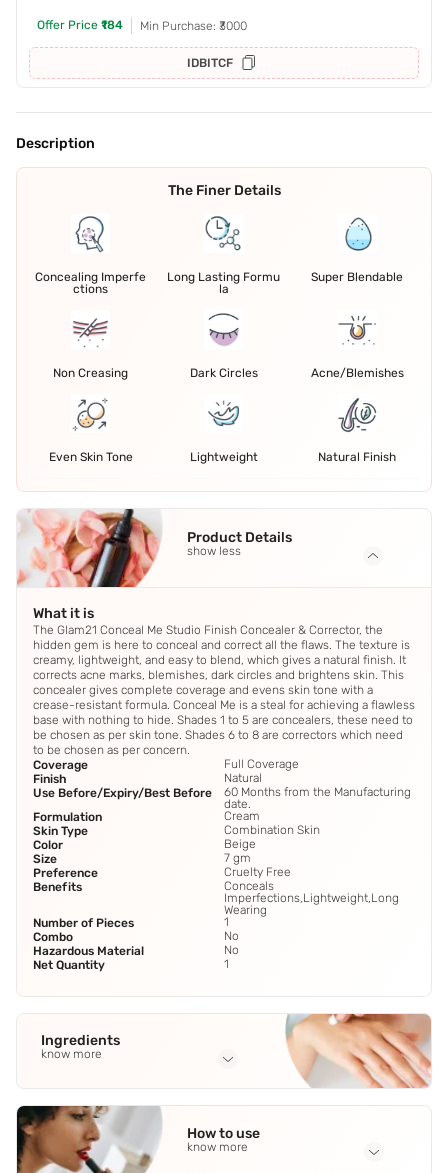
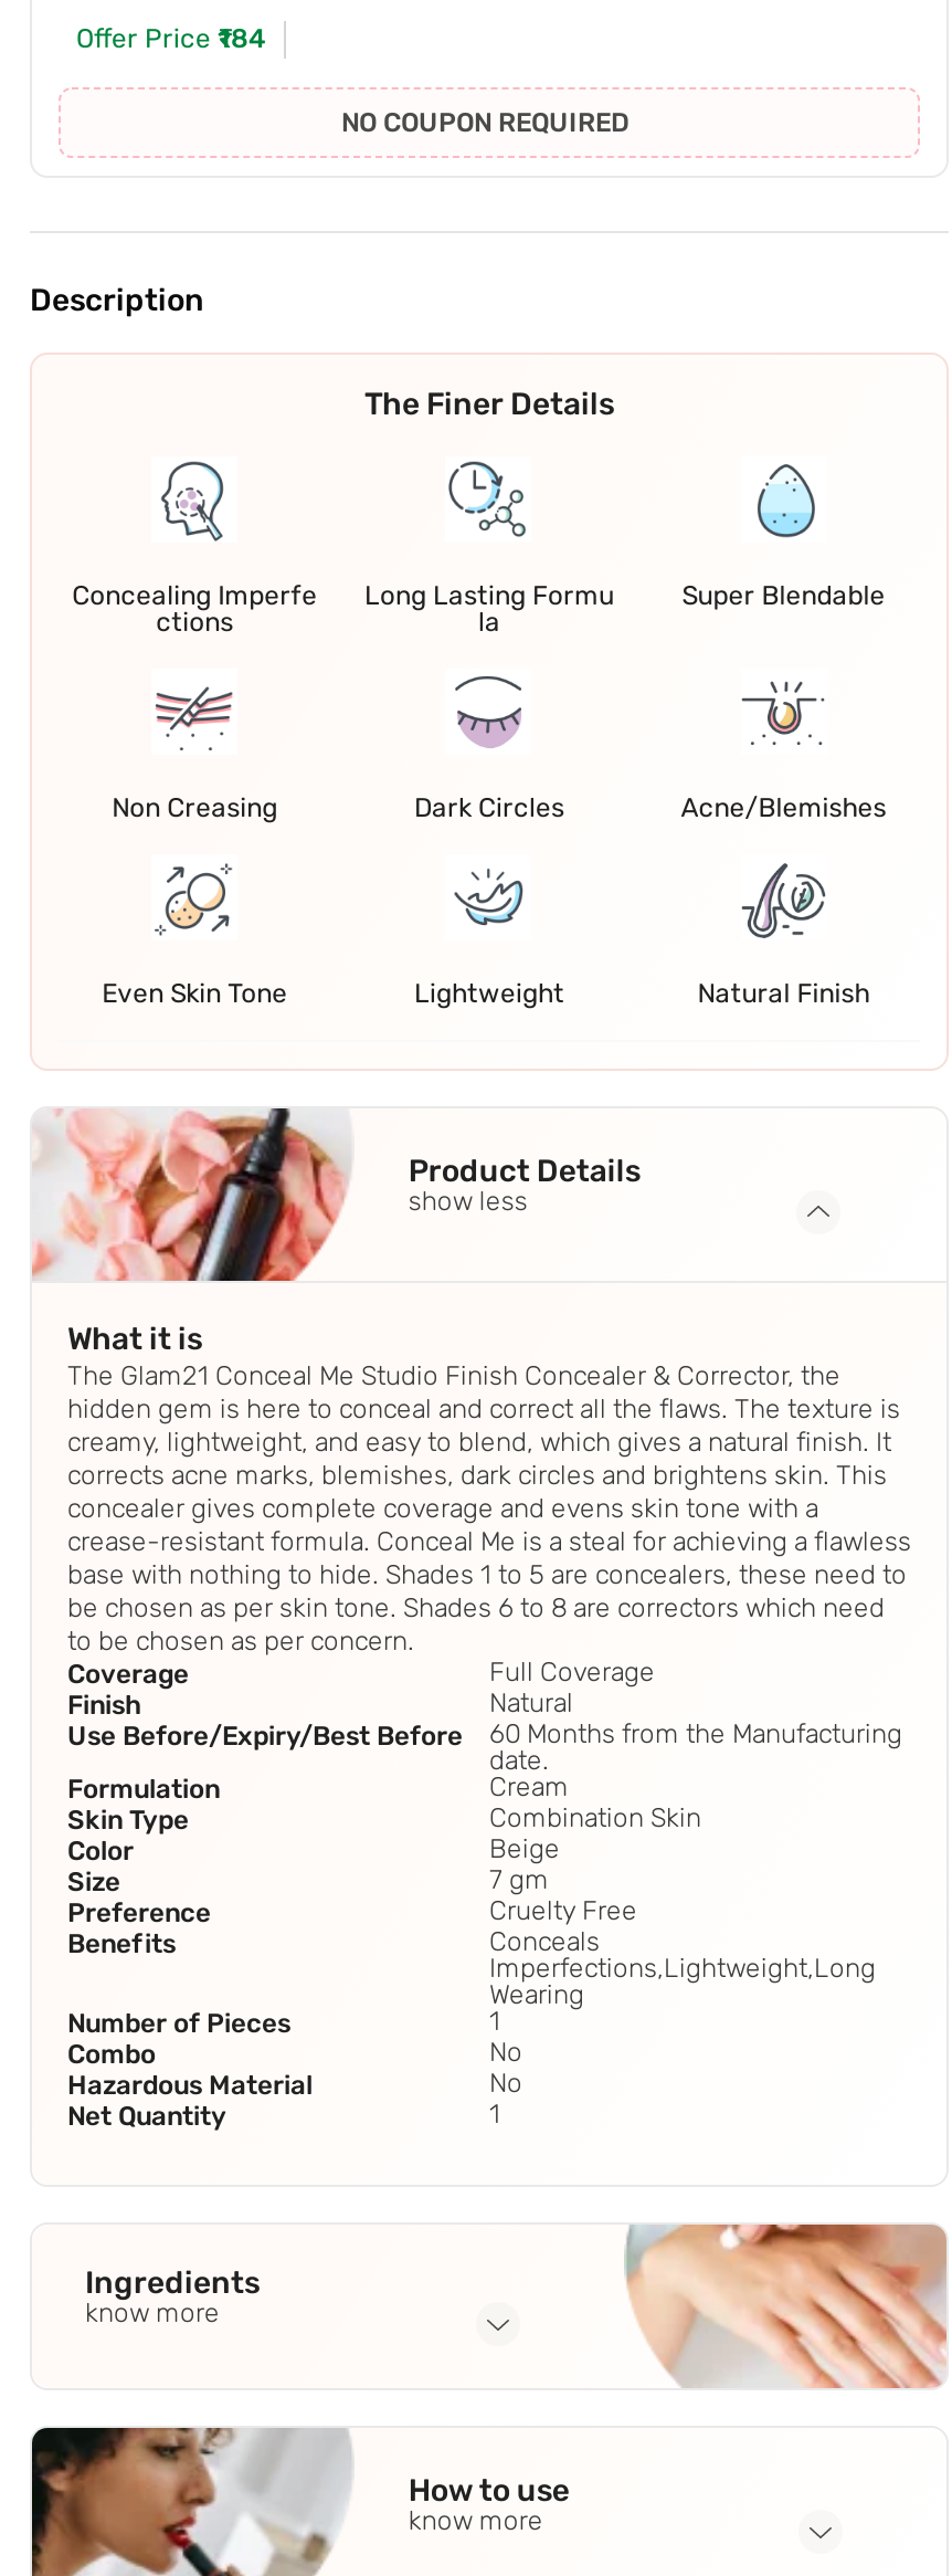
- Min Purchase: ₹3000
- IDBITCF
+ NO COUPON REQUIRED
